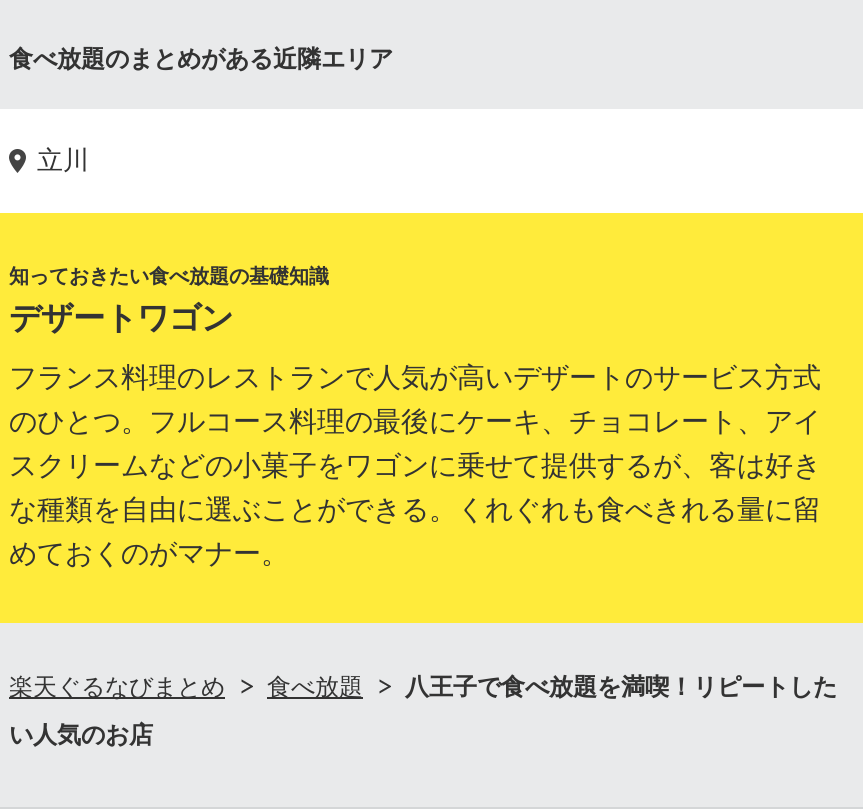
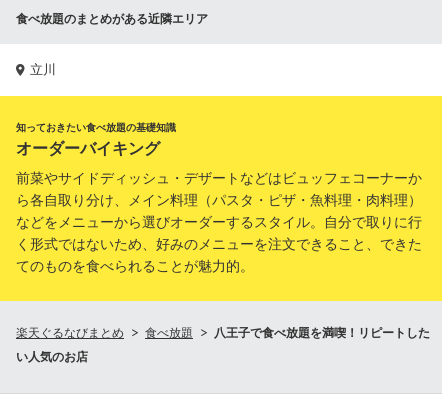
- デザートワゴン
+ オーダーバイキング

- フランス料理のレストランで人気が高いデザートのサービス方式
- のひとつ。フルコース料理の最後にケーキ、チョコレート、アイ
- スクリームなどの小菓子をワゴンに乗せて提供するが、客は好き
- な種類を自由に選ぶことができる。くれぐれも食べきれる量に留
- めておくのがマナー。
+ 前菜やサイドディッシュ・デザートなどはビュッフェコーナーか
+ ら各自取り分け、メイン料理（パスタ・ピザ・魚料理・肉料理）
+ などをメニューから選びオーダーするスタイル。自分で取りに行
+ く形式ではないため、好みのメニューを注文できること、できた
+ てのものを食べられることが魅力的。
